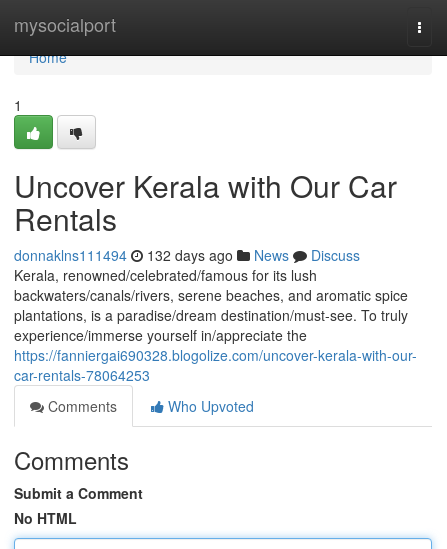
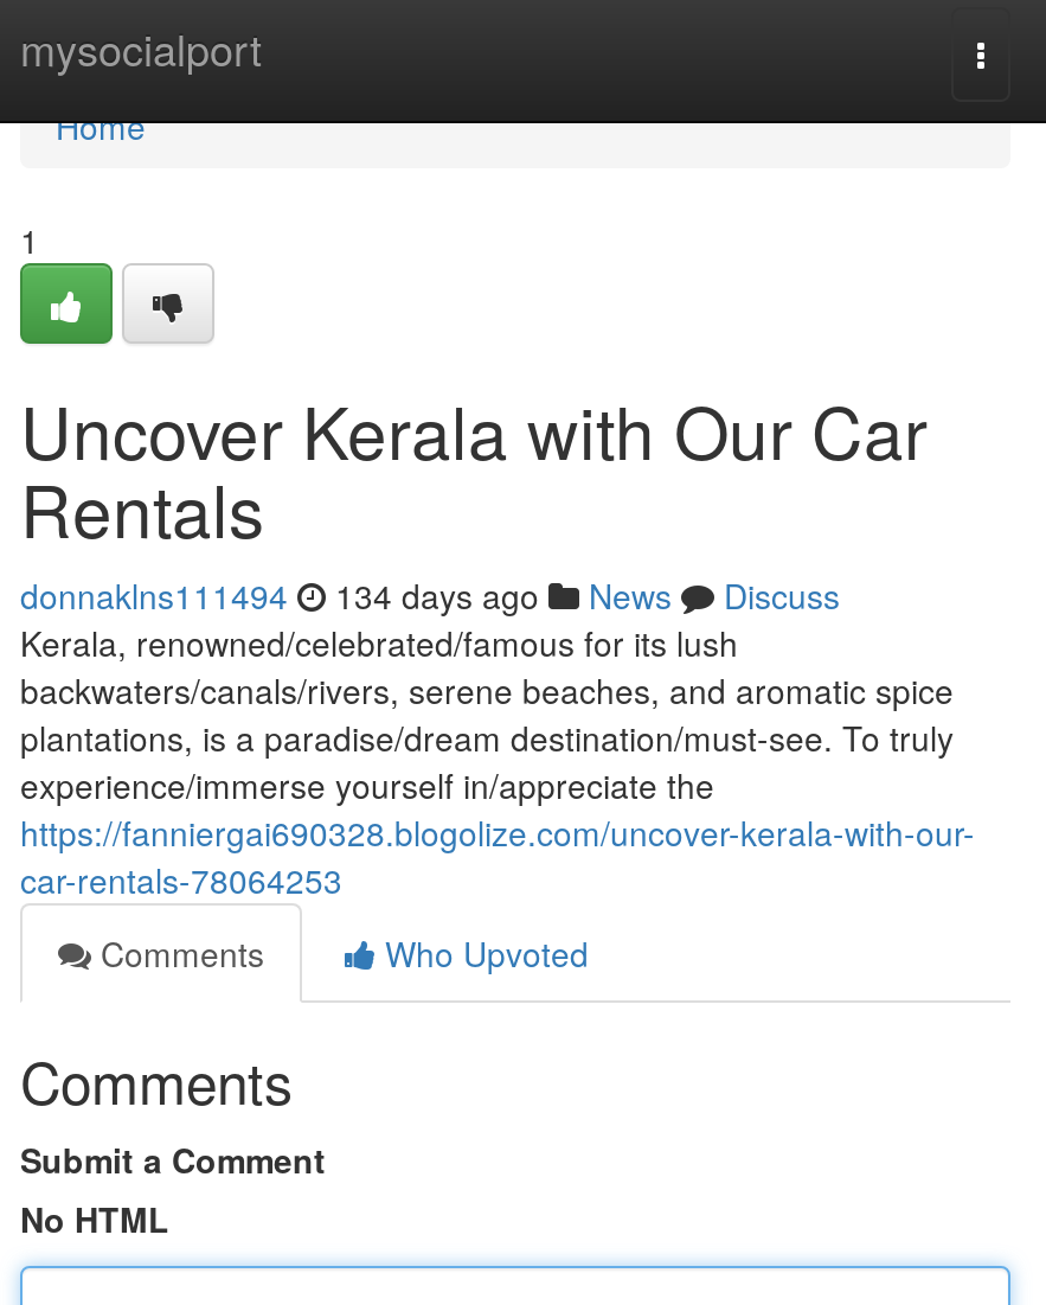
- donnaklns111494 132 days ago News Discuss
+ donnaklns111494 134 days ago News Discuss
